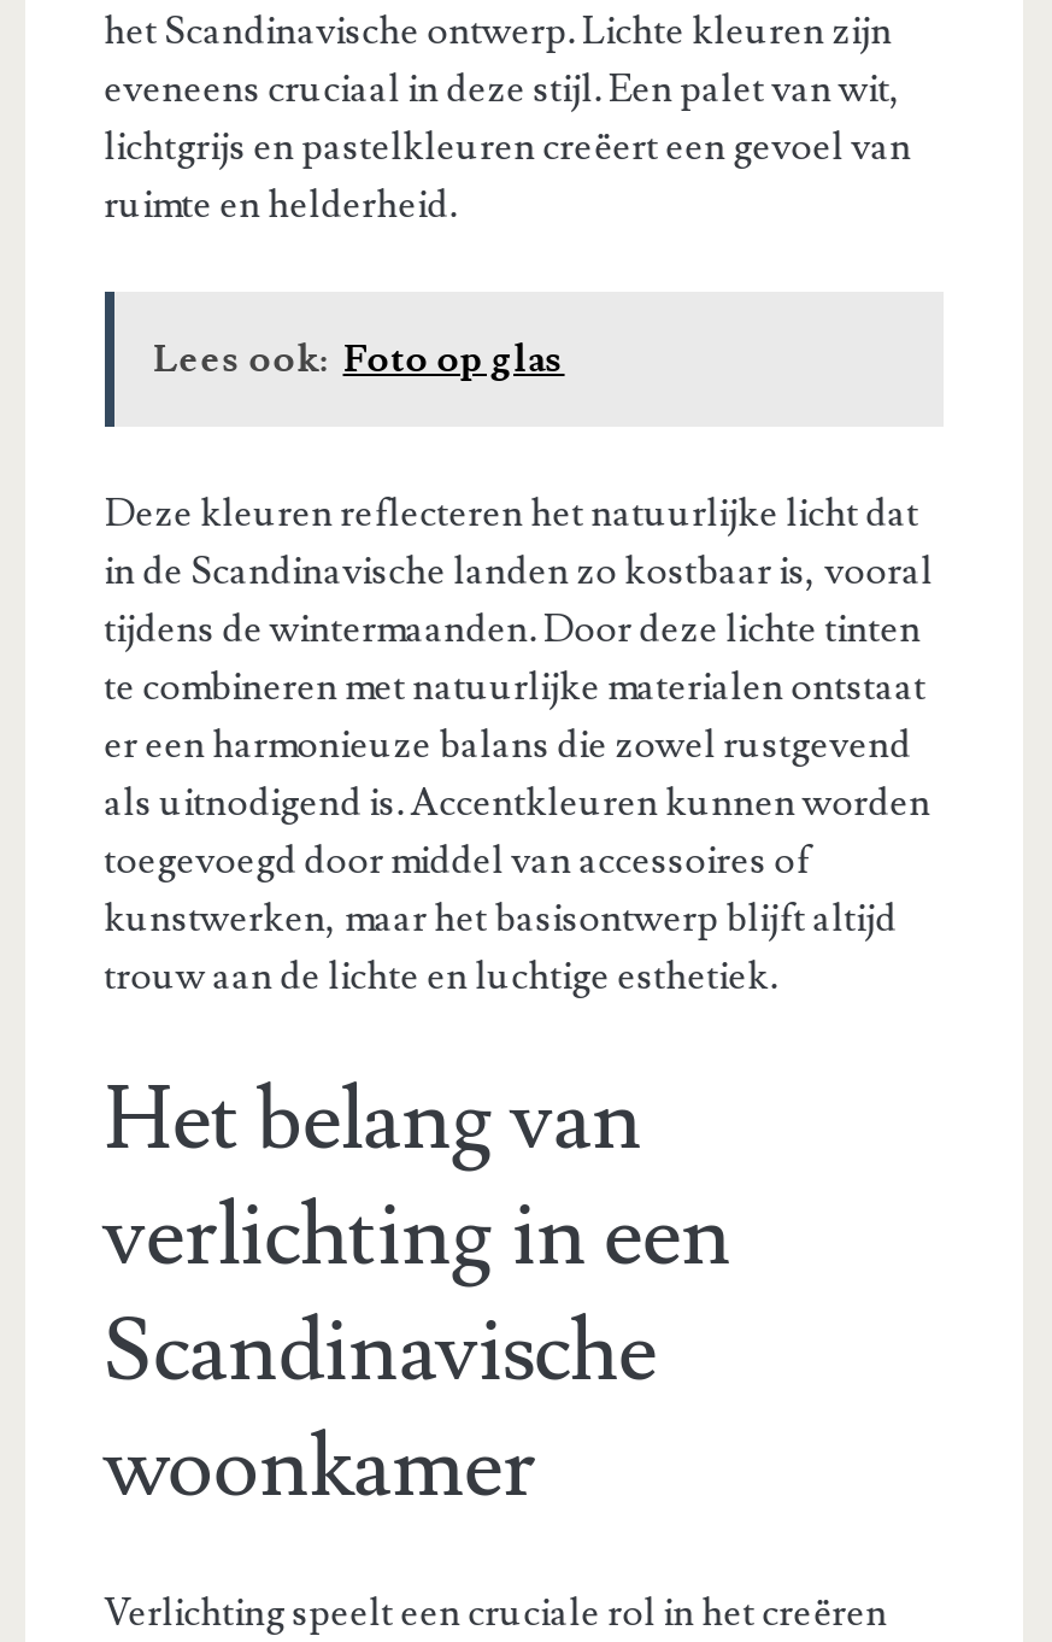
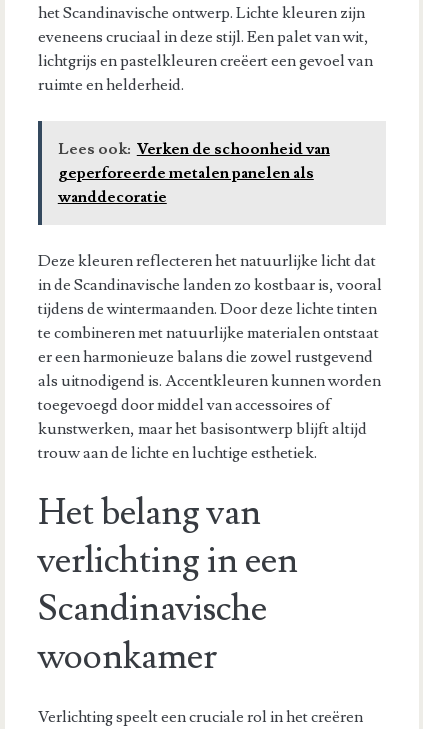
- Lees ook: Foto op glas
+ Lees ook: Verken de schoonheid van
+ geperforeerde metalen panelen als
+ wanddecoratie
